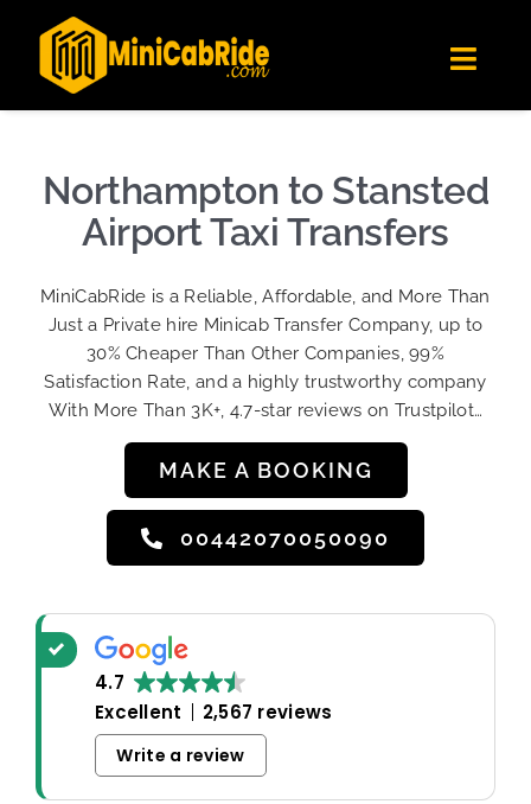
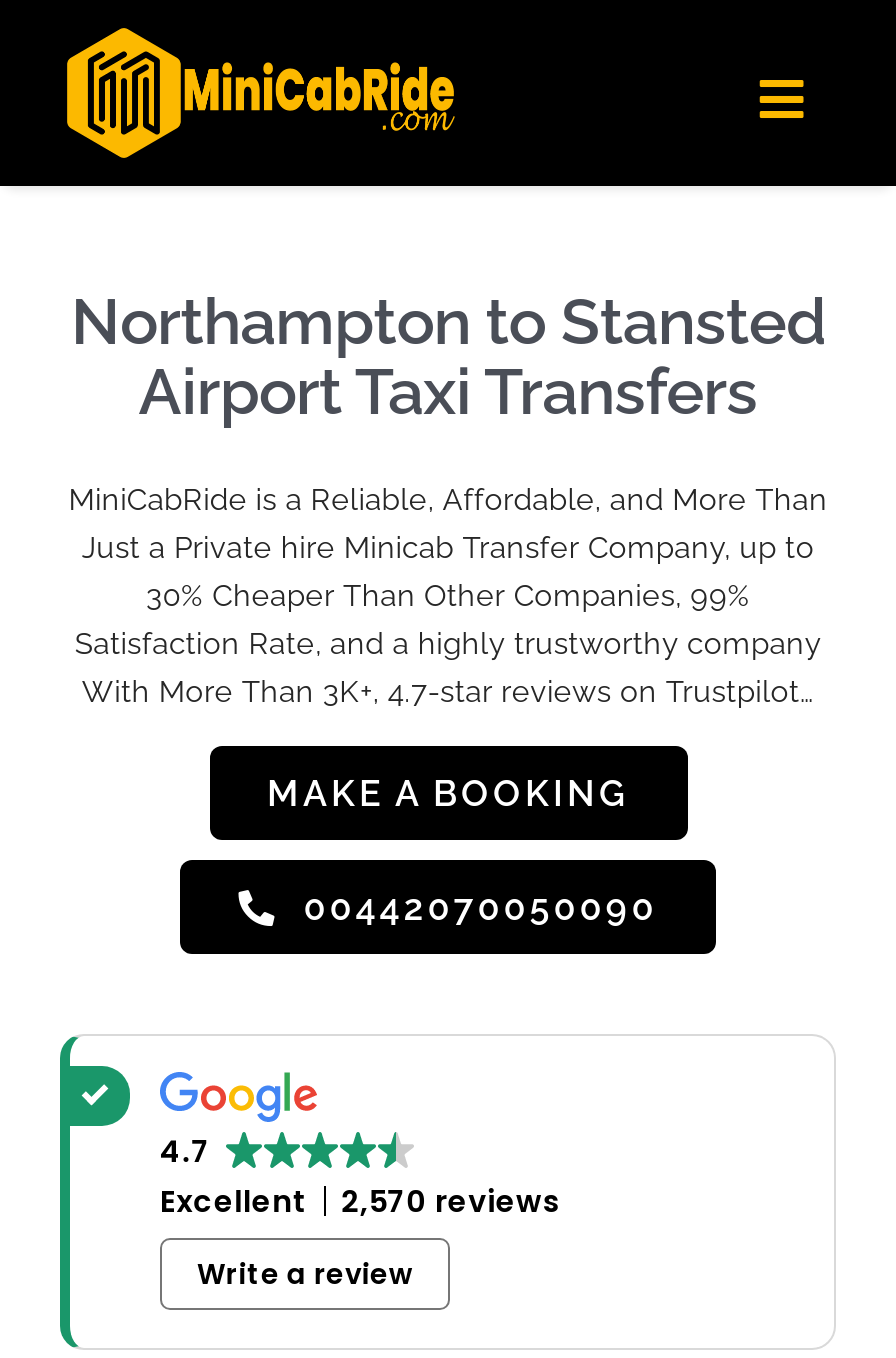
- Excellent 2,567 reviews
+ Excellent 2,570 reviews
